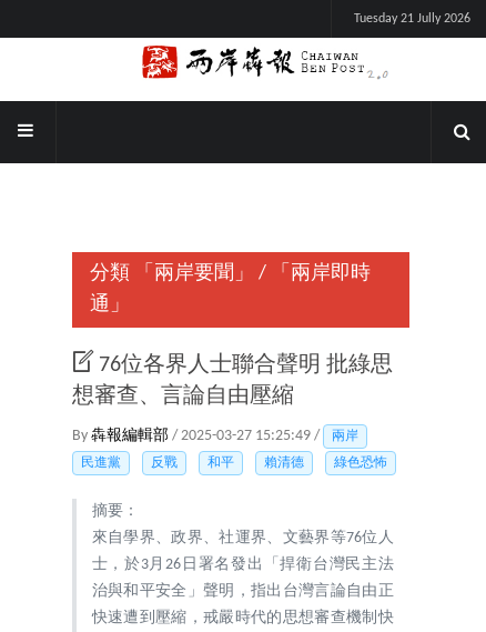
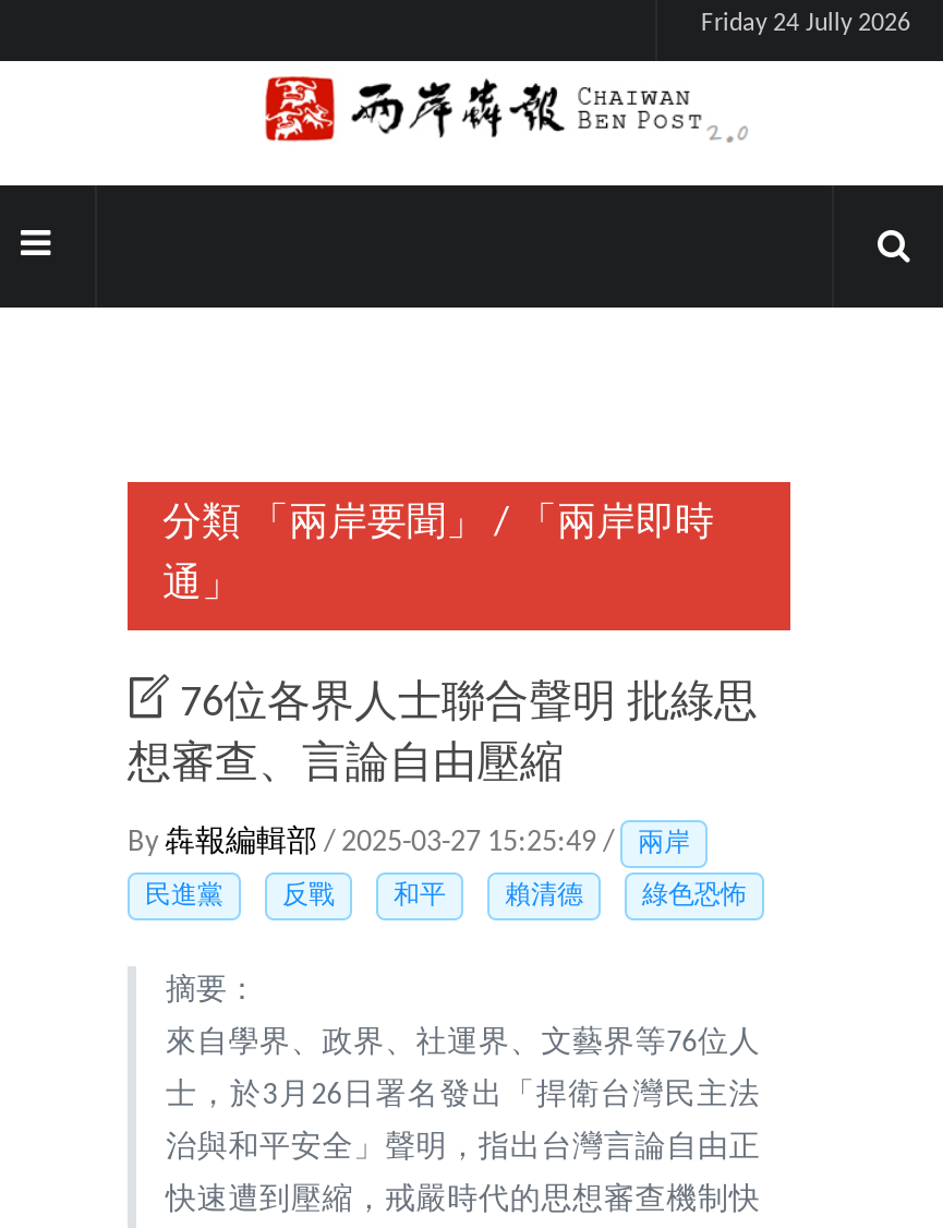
- Tuesday 21 Jully 2026
+ Friday 24 Jully 2026
